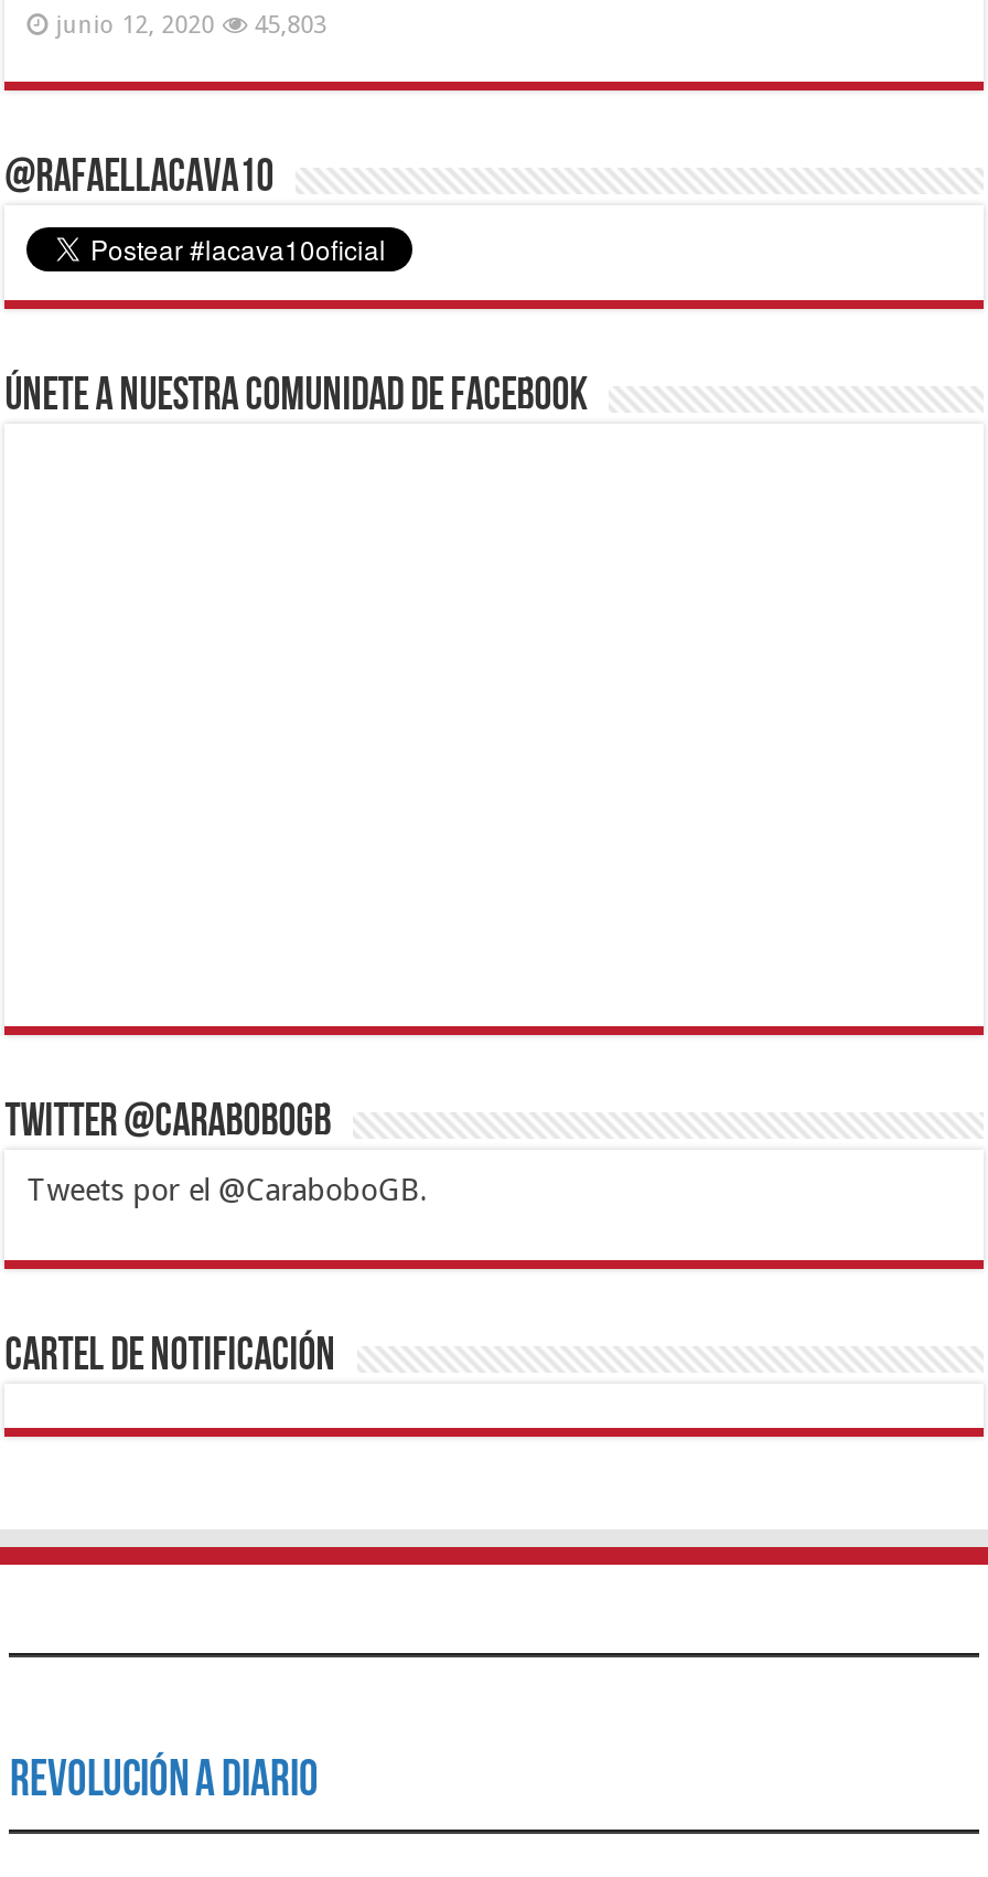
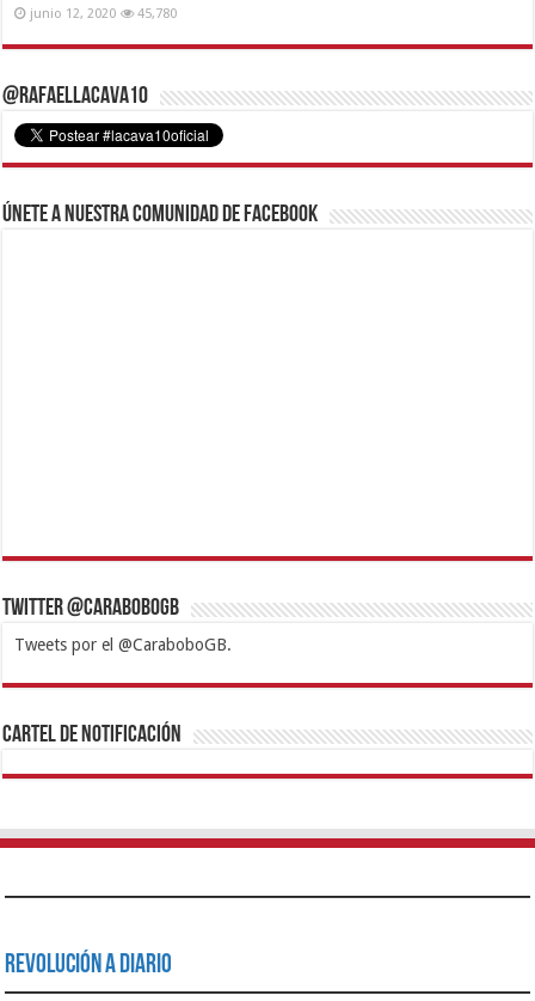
- junio 12, 2020 45,803
+ junio 12, 2020 45,780
